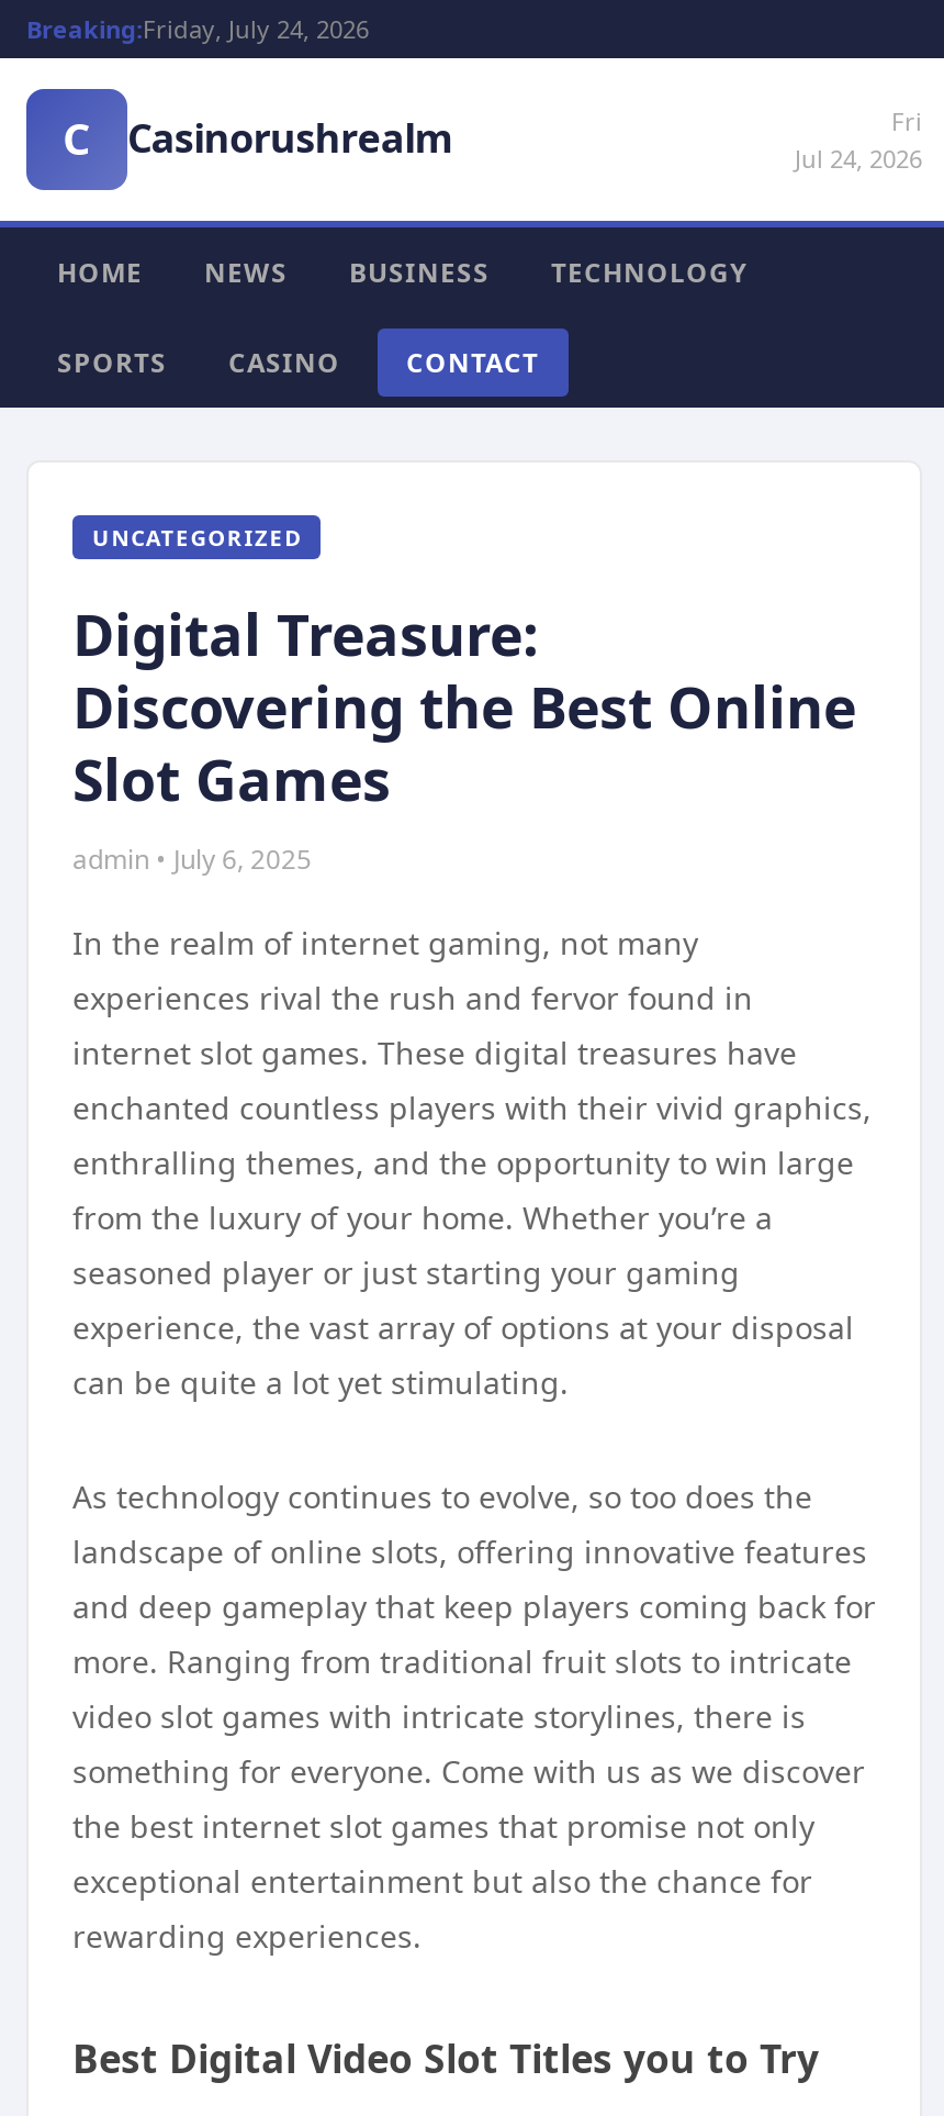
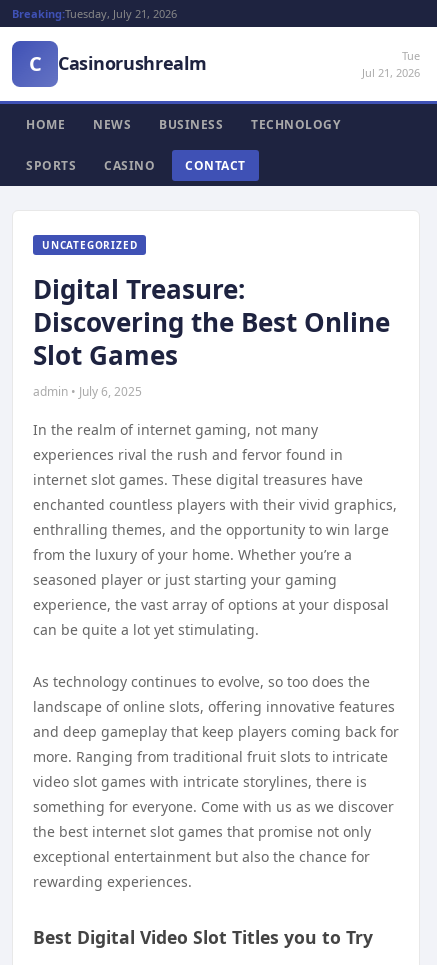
- Breaking:Friday, July 24, 2026
+ Breaking:Tuesday, July 21, 2026

- Fri
- Jul 24, 2026
+ Tue
+ Jul 21, 2026
